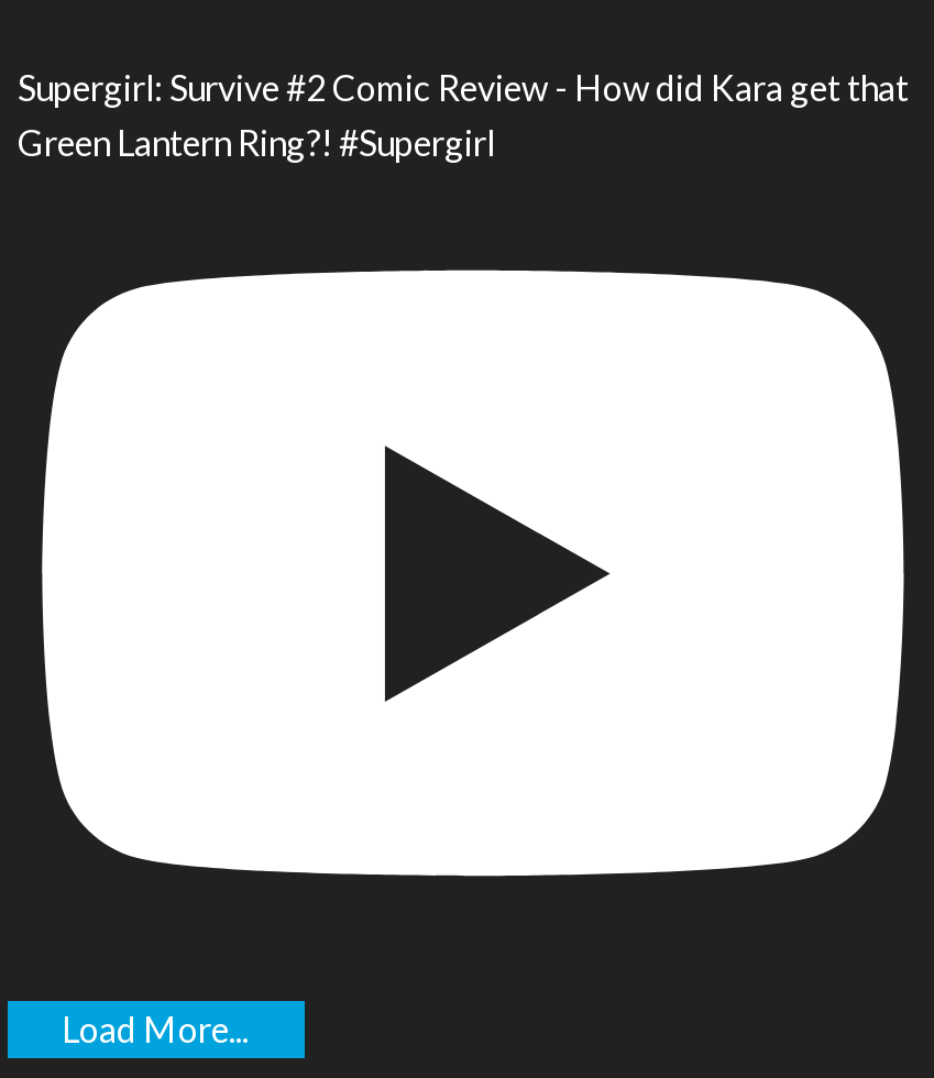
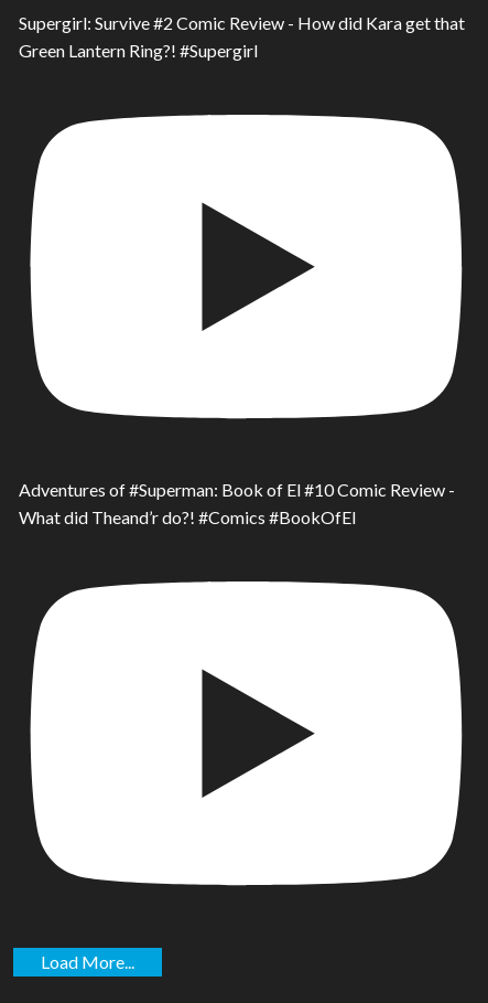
+ Adventures of #Superman: Book of El #10 Comic Review -
+ What did Theand’r do?! #Comics #BookOfEl
